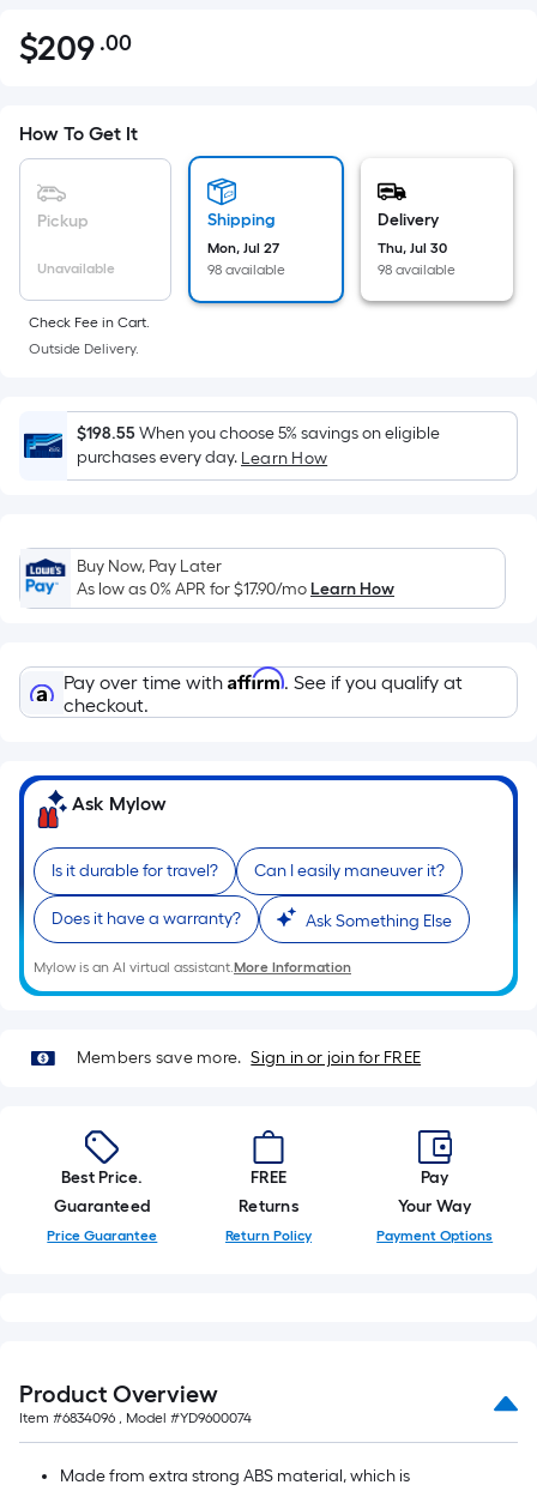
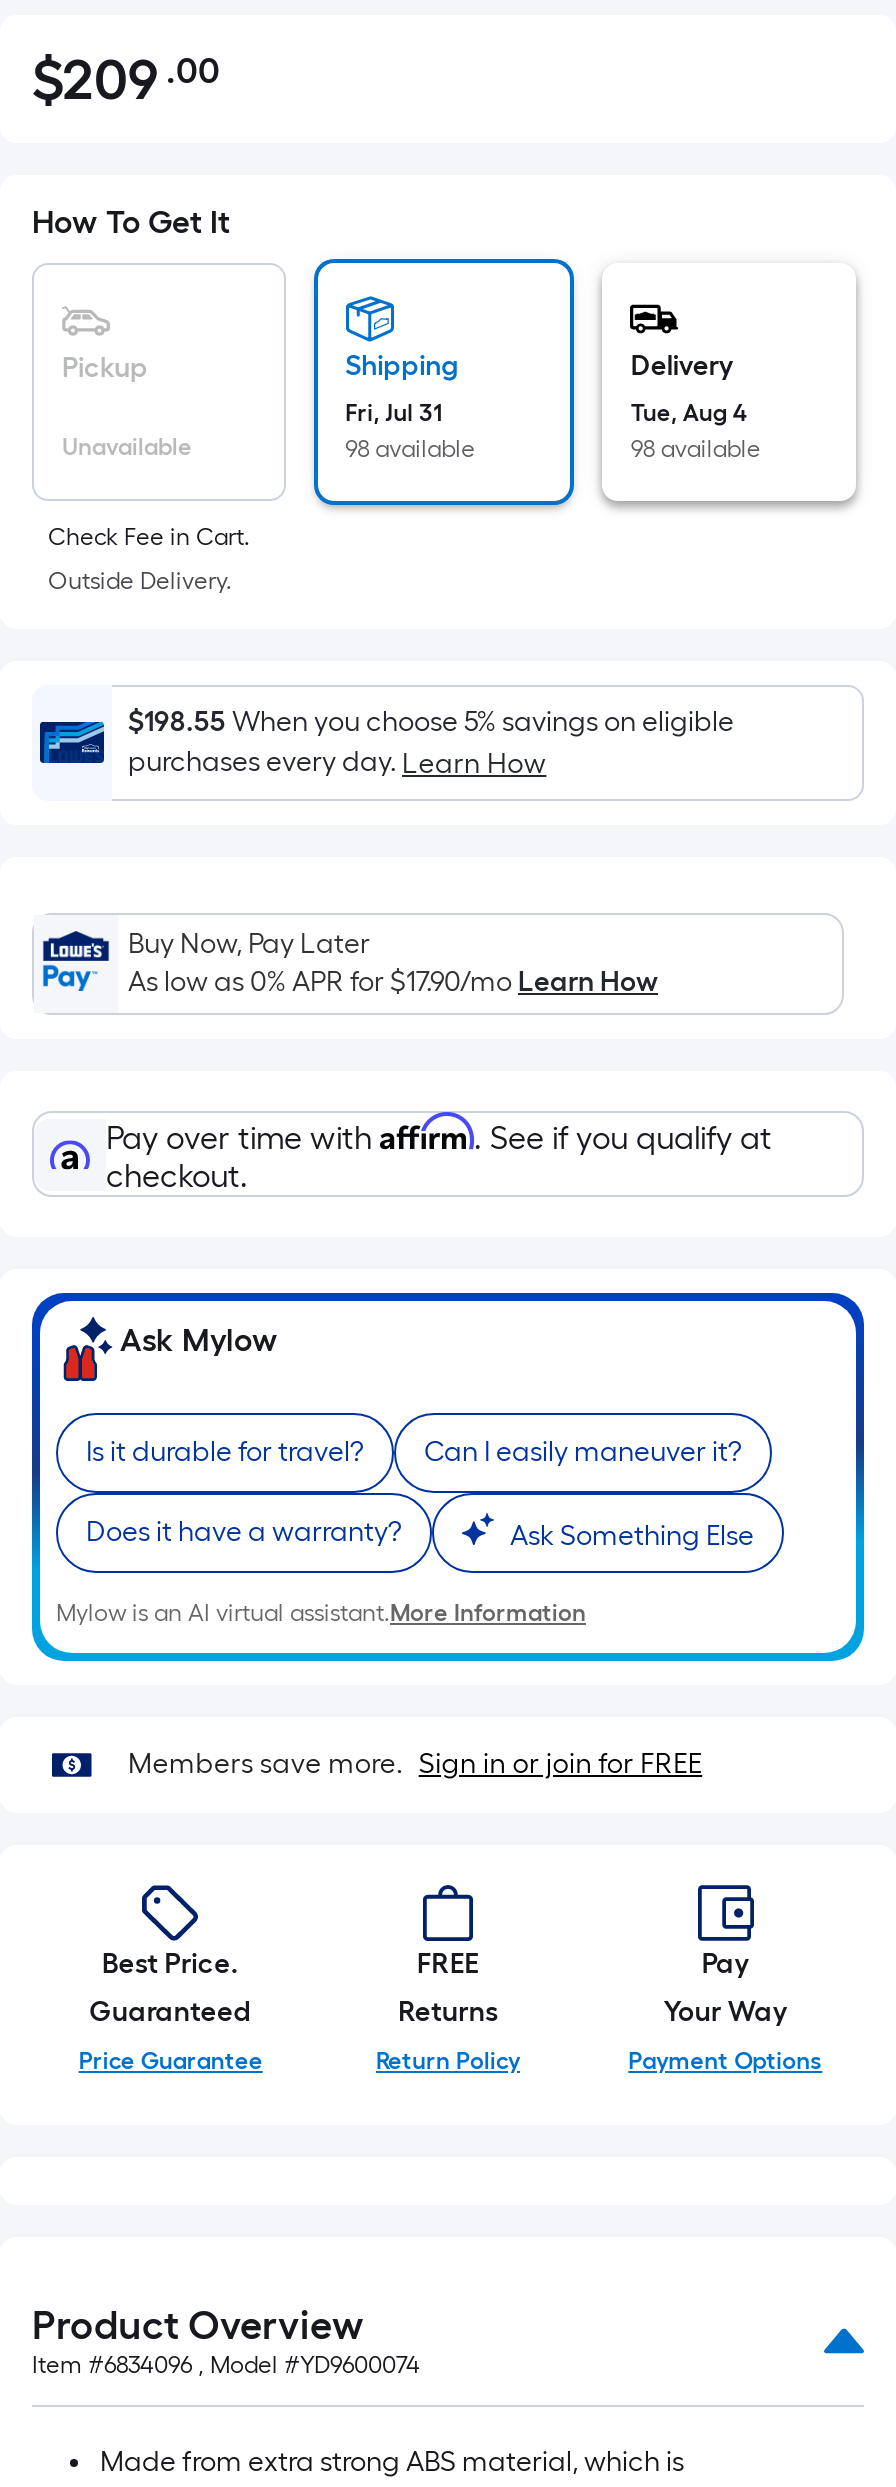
- Mon, Jul 27
+ Fri, Jul 31

- Thu, Jul 30
+ Tue, Aug 4
